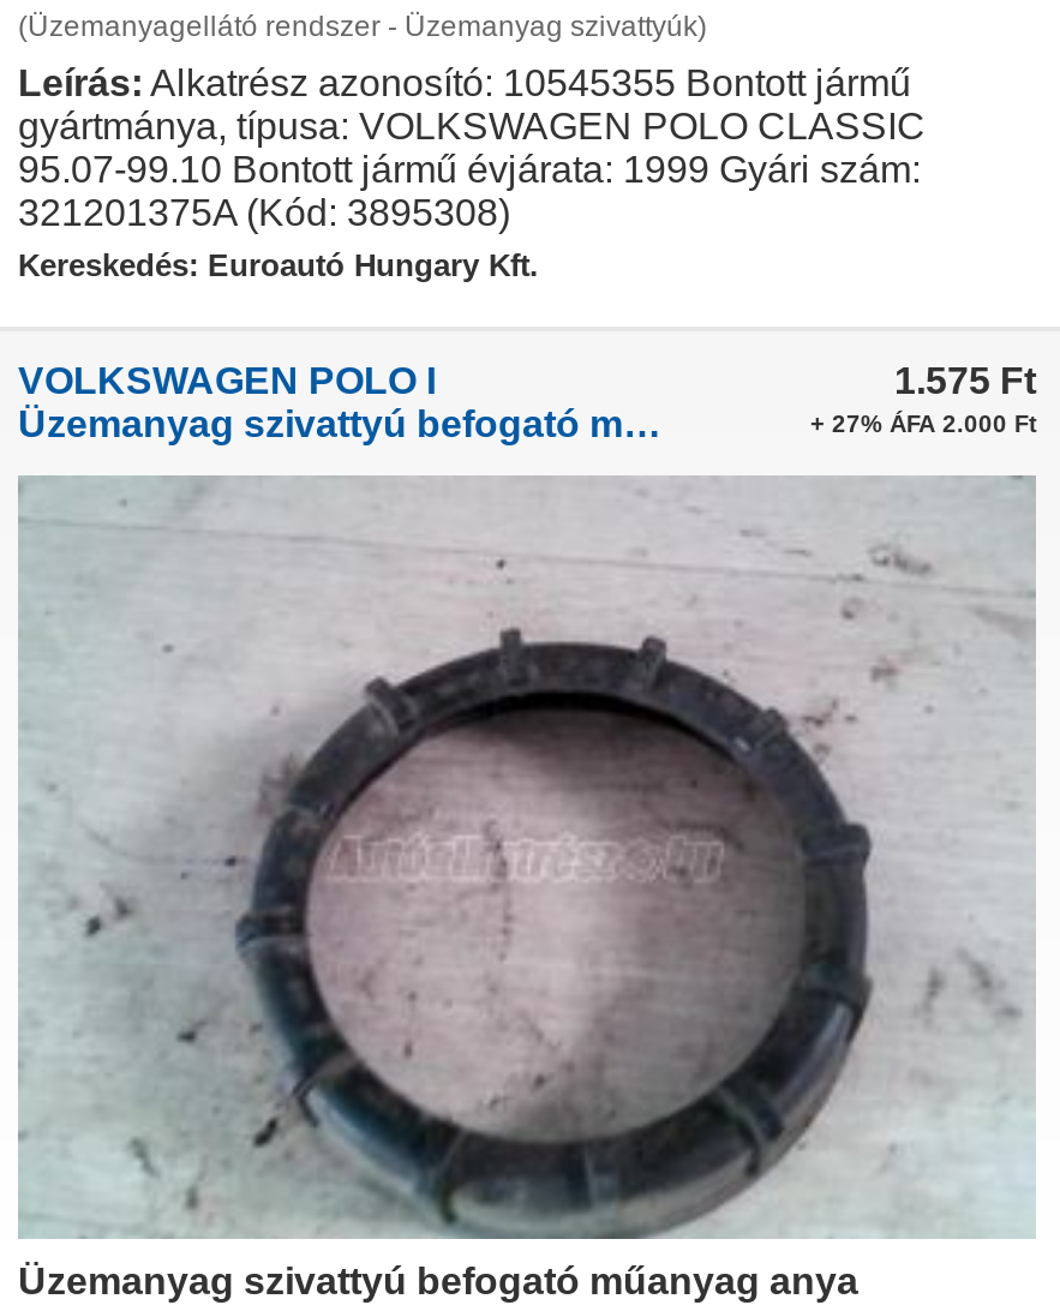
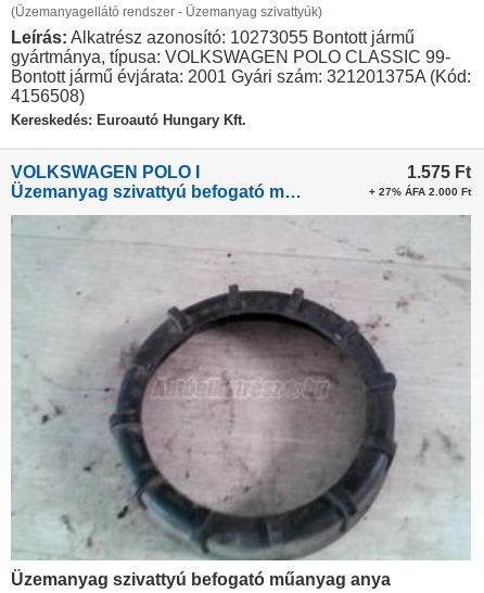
- Leírás: Alkatrész azonosító: 10545355 Bontott jármű
- gyártmánya, típusa: VOLKSWAGEN POLO CLASSIC
- 95.07-99.10 Bontott jármű évjárata: 1999 Gyári szám:
- 321201375A (Kód: 3895308)
+ Leírás: Alkatrész azonosító: 10273055 Bontott jármű
+ gyártmánya, típusa: VOLKSWAGEN POLO CLASSIC 99-
+ Bontott jármű évjárata: 2001 Gyári szám: 321201375A (Kód:
+ 4156508)
